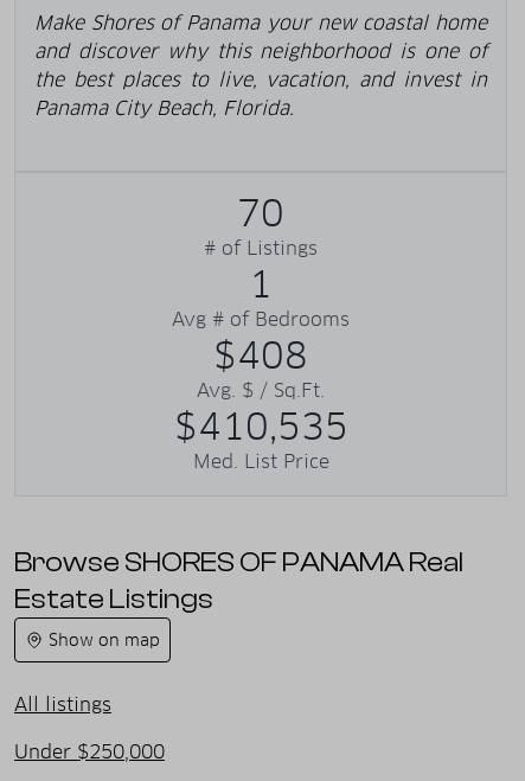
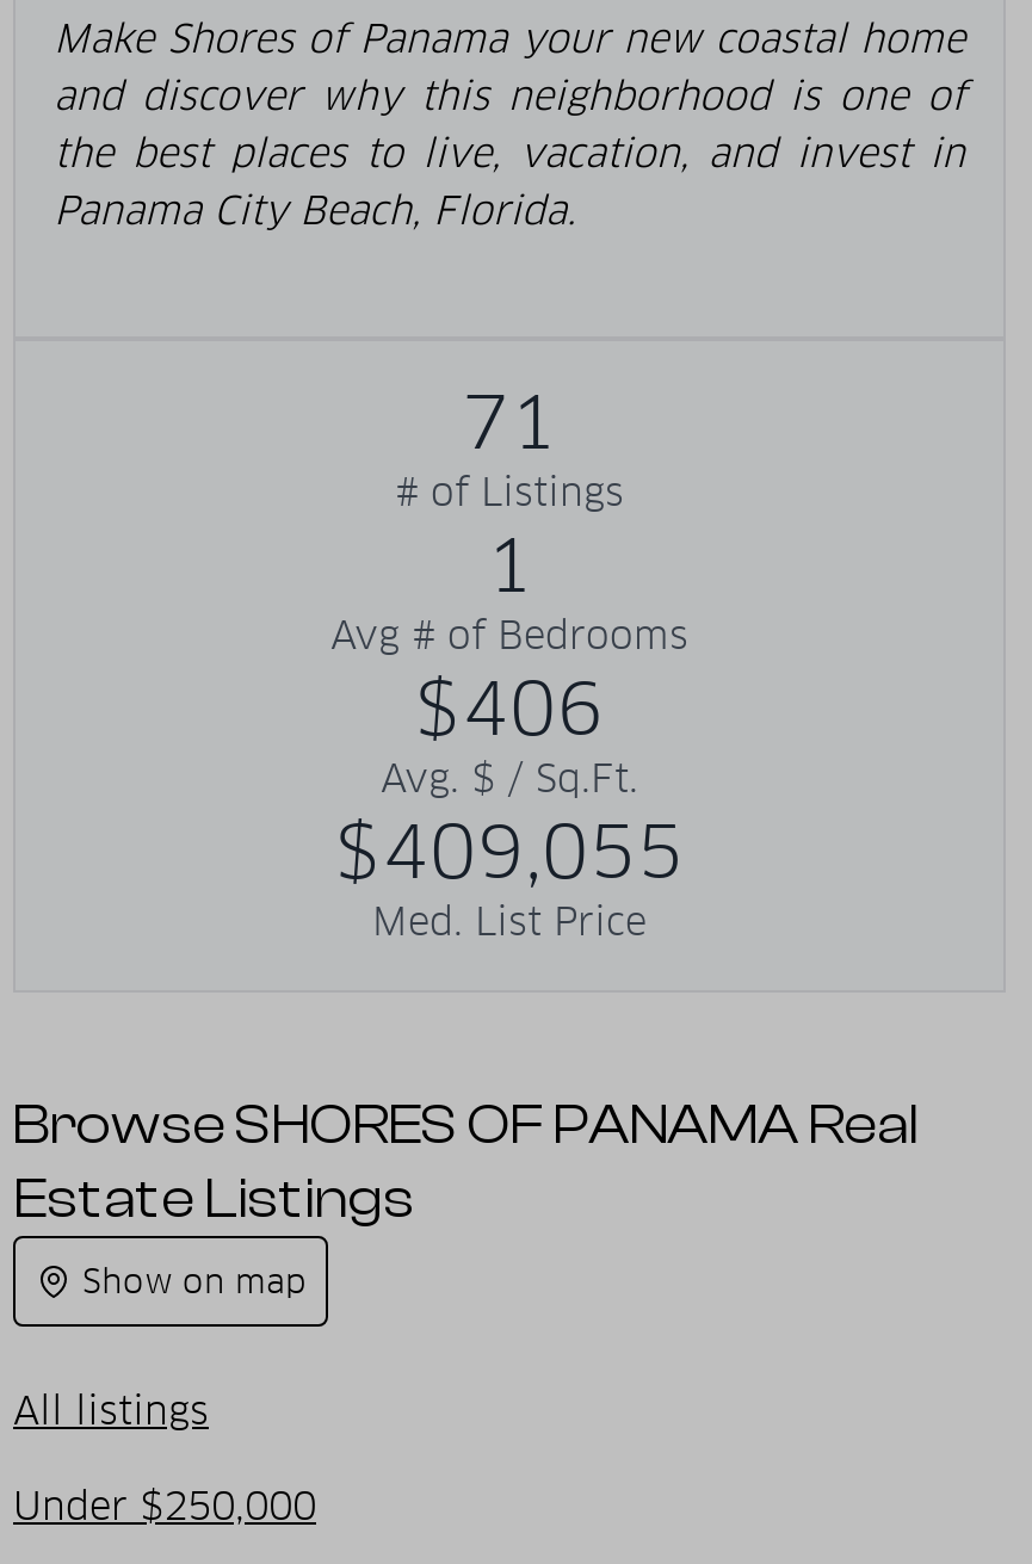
- 70
+ 71

- $408
+ $406

- $410,535
+ $409,055
